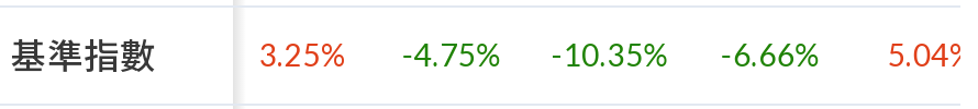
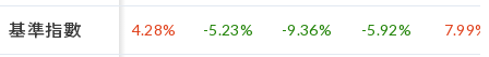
- 3.25%
+ 4.28%

- -4.75%
+ -5.23%

- -10.35%
+ -9.36%

- -6.66%
+ -5.92%

- 5.04%
+ 7.99%
